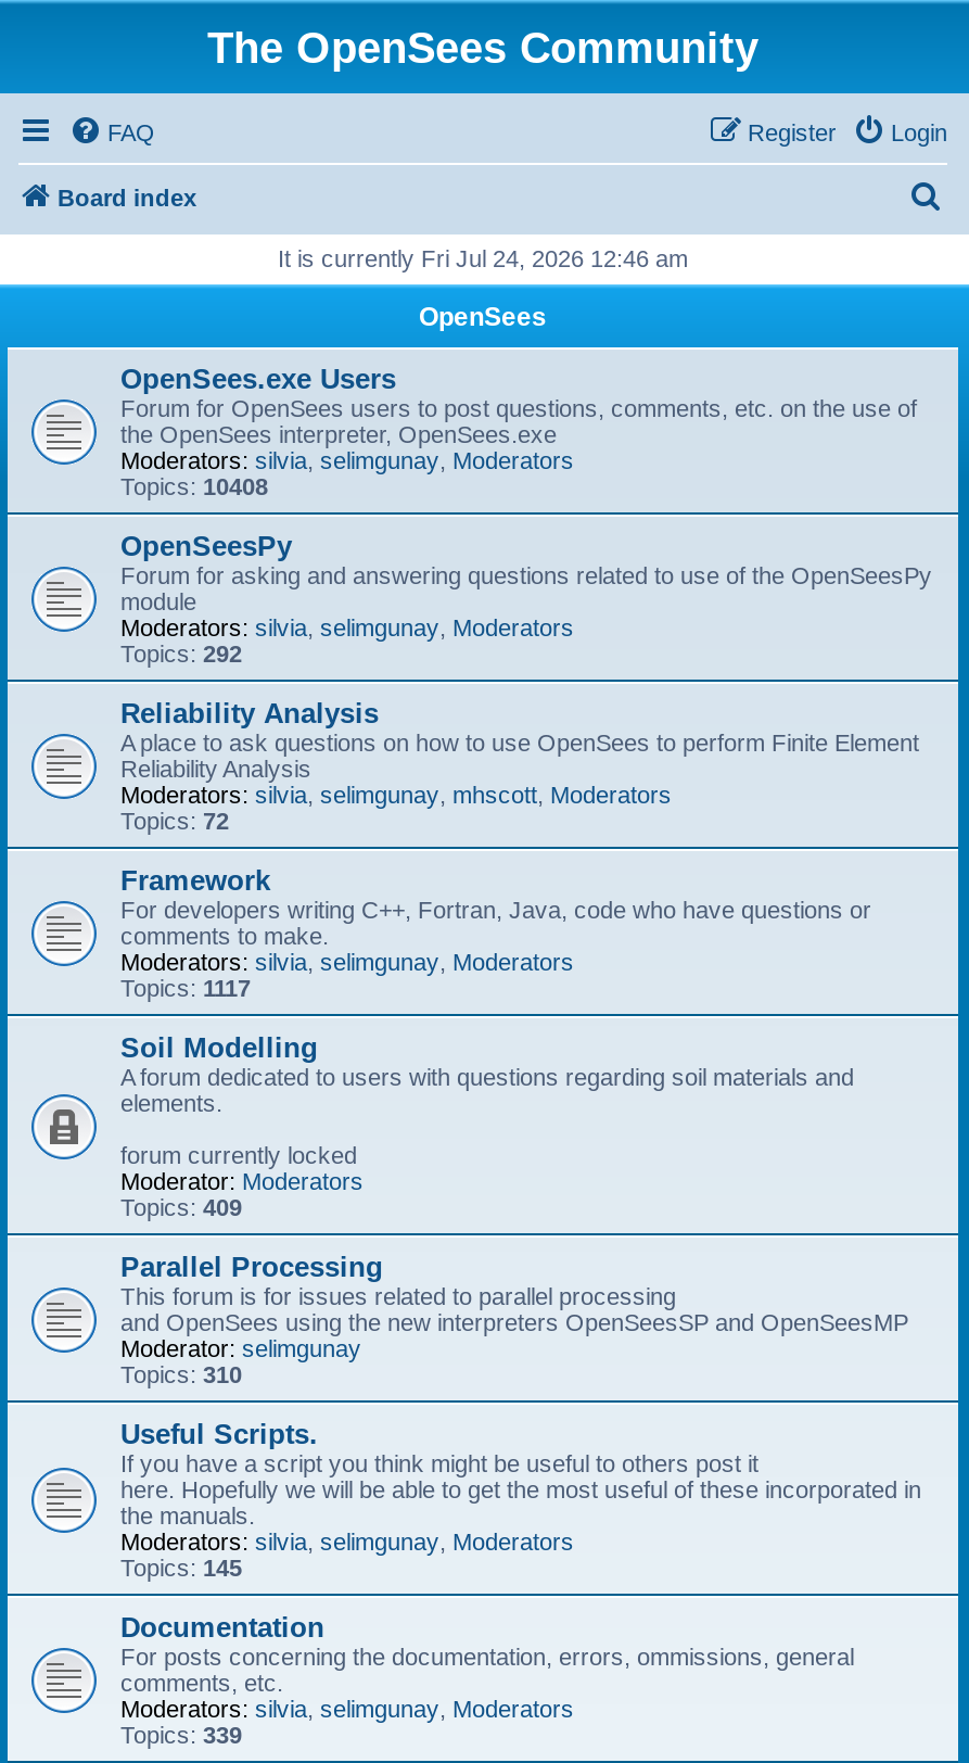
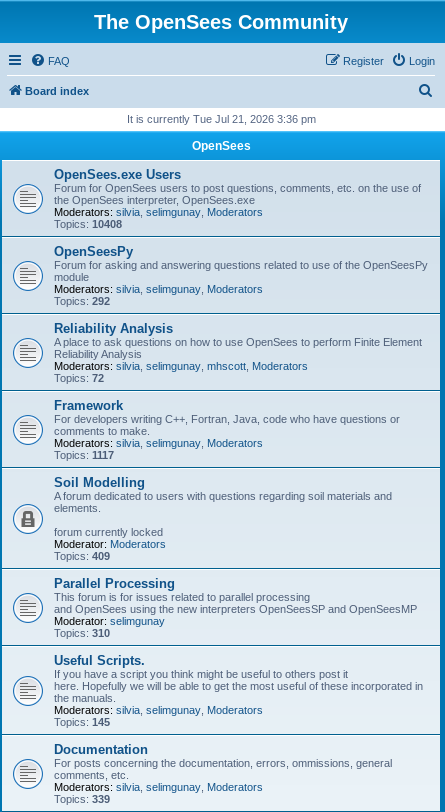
- It is currently Fri Jul 24, 2026 12:46 am
+ It is currently Tue Jul 21, 2026 3:36 pm
